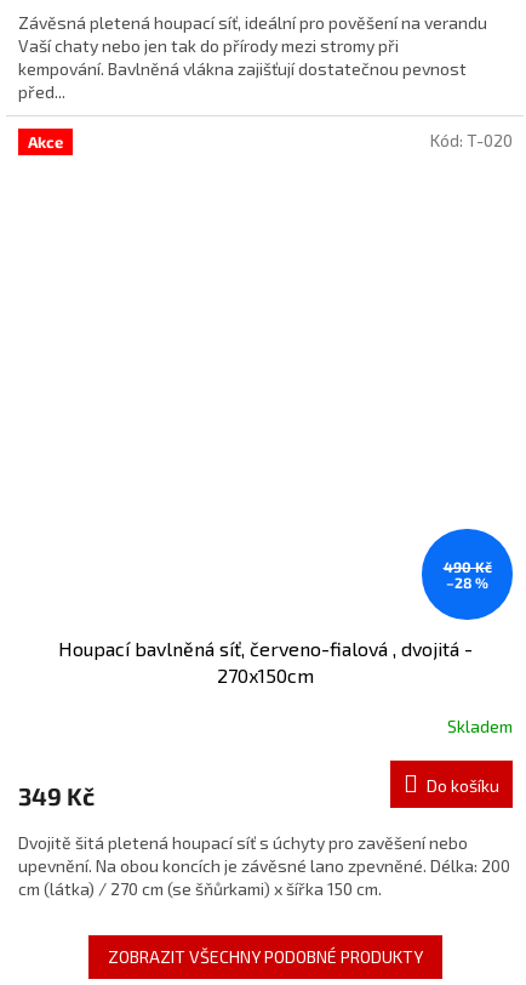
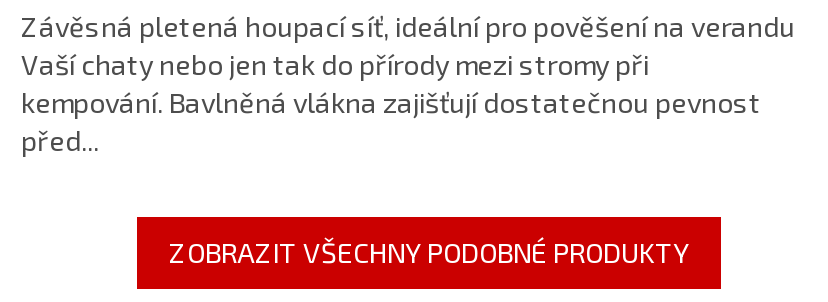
- Akce

- Kód: T-020

- [image]
- 490 Kč
- –28 %
- Houpací bavlněná síť, červeno-fialová , dvojitá -
- 270x150cm
- Skladem
- 349 Kč
- Do košíku
- Dvojitě šitá pletená houpací síť s úchyty pro zavěšení nebo
- upevnění. Na obou koncích je závěsné lano zpevněné. Délka: 200
- cm (látka) / 270 cm (se šňůrkami) x šířka 150 cm.
